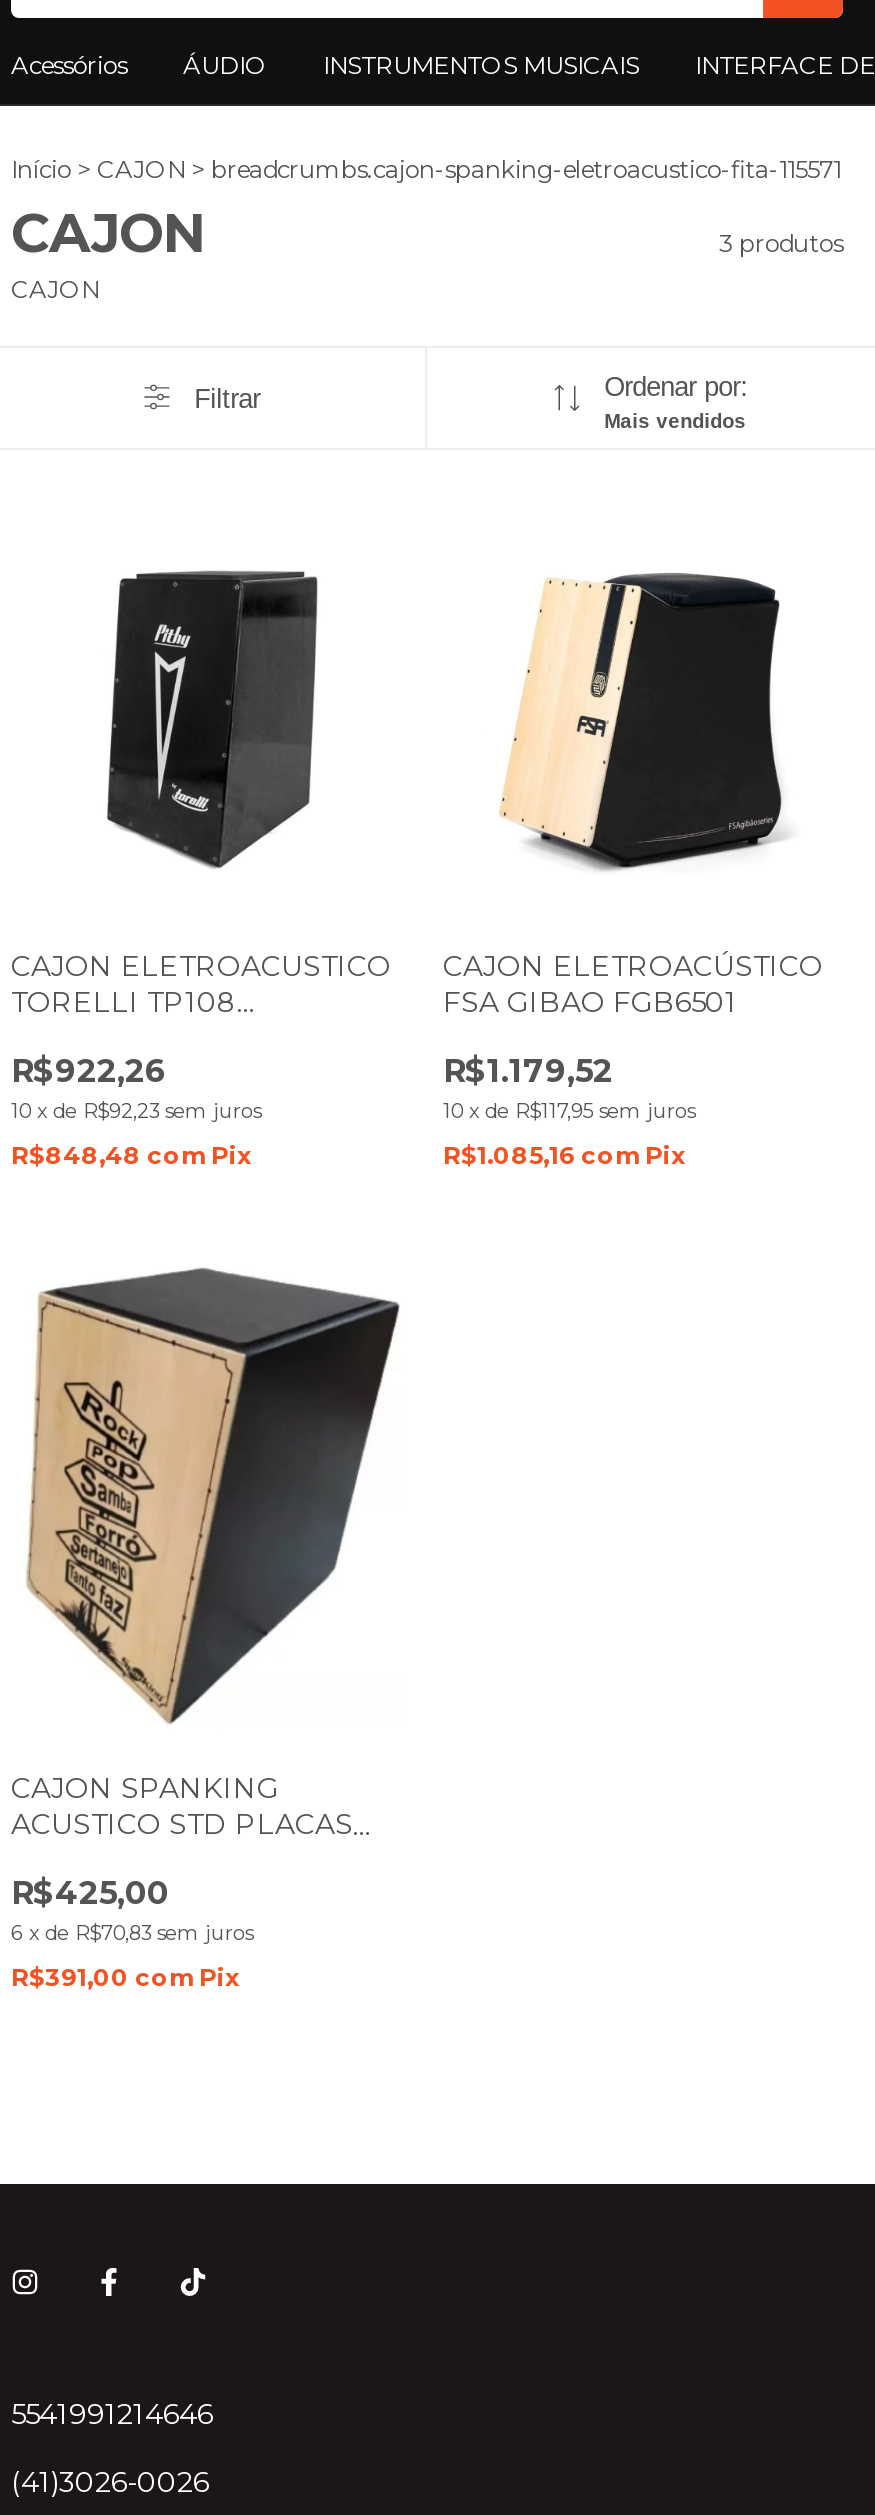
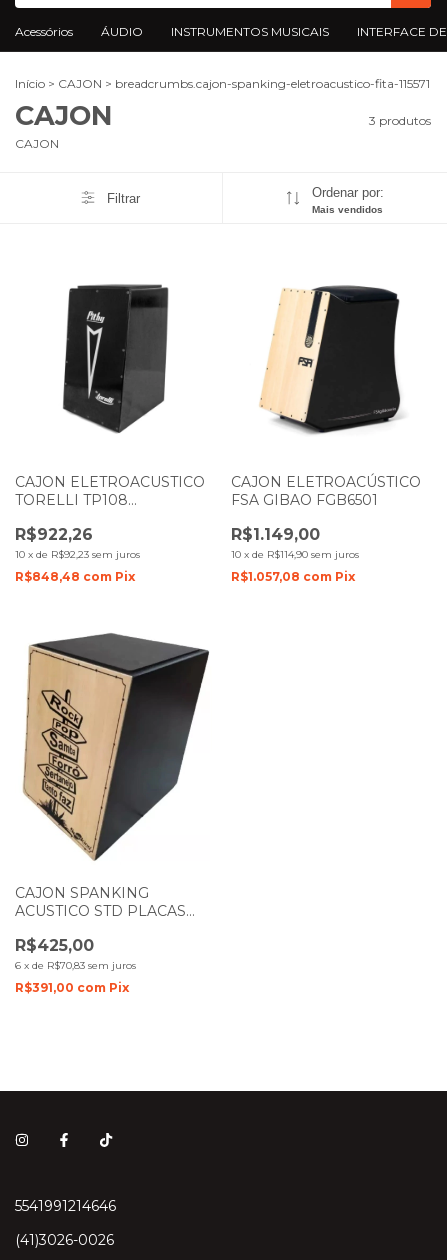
- R$1.179,52
- 10 x de R$117,95 sem juros
+ R$1.149,00
+ 10 x de R$114,90 sem juros

- R$1.085,16 com Pix
+ R$1.057,08 com Pix
